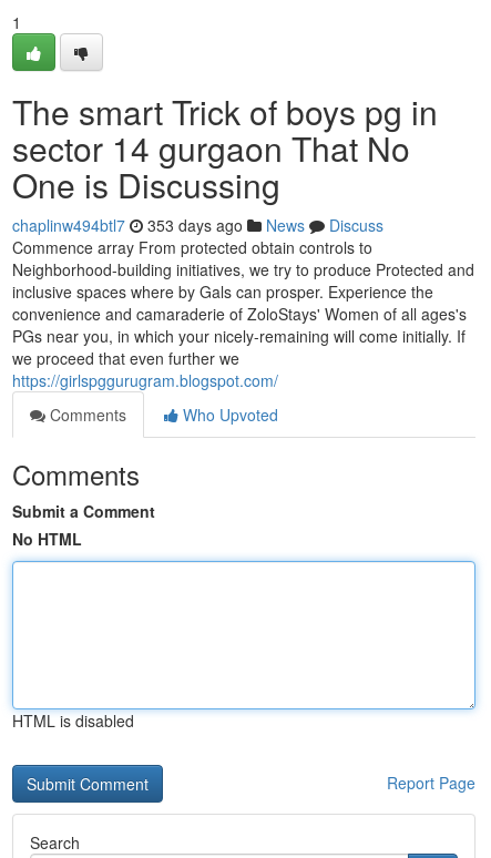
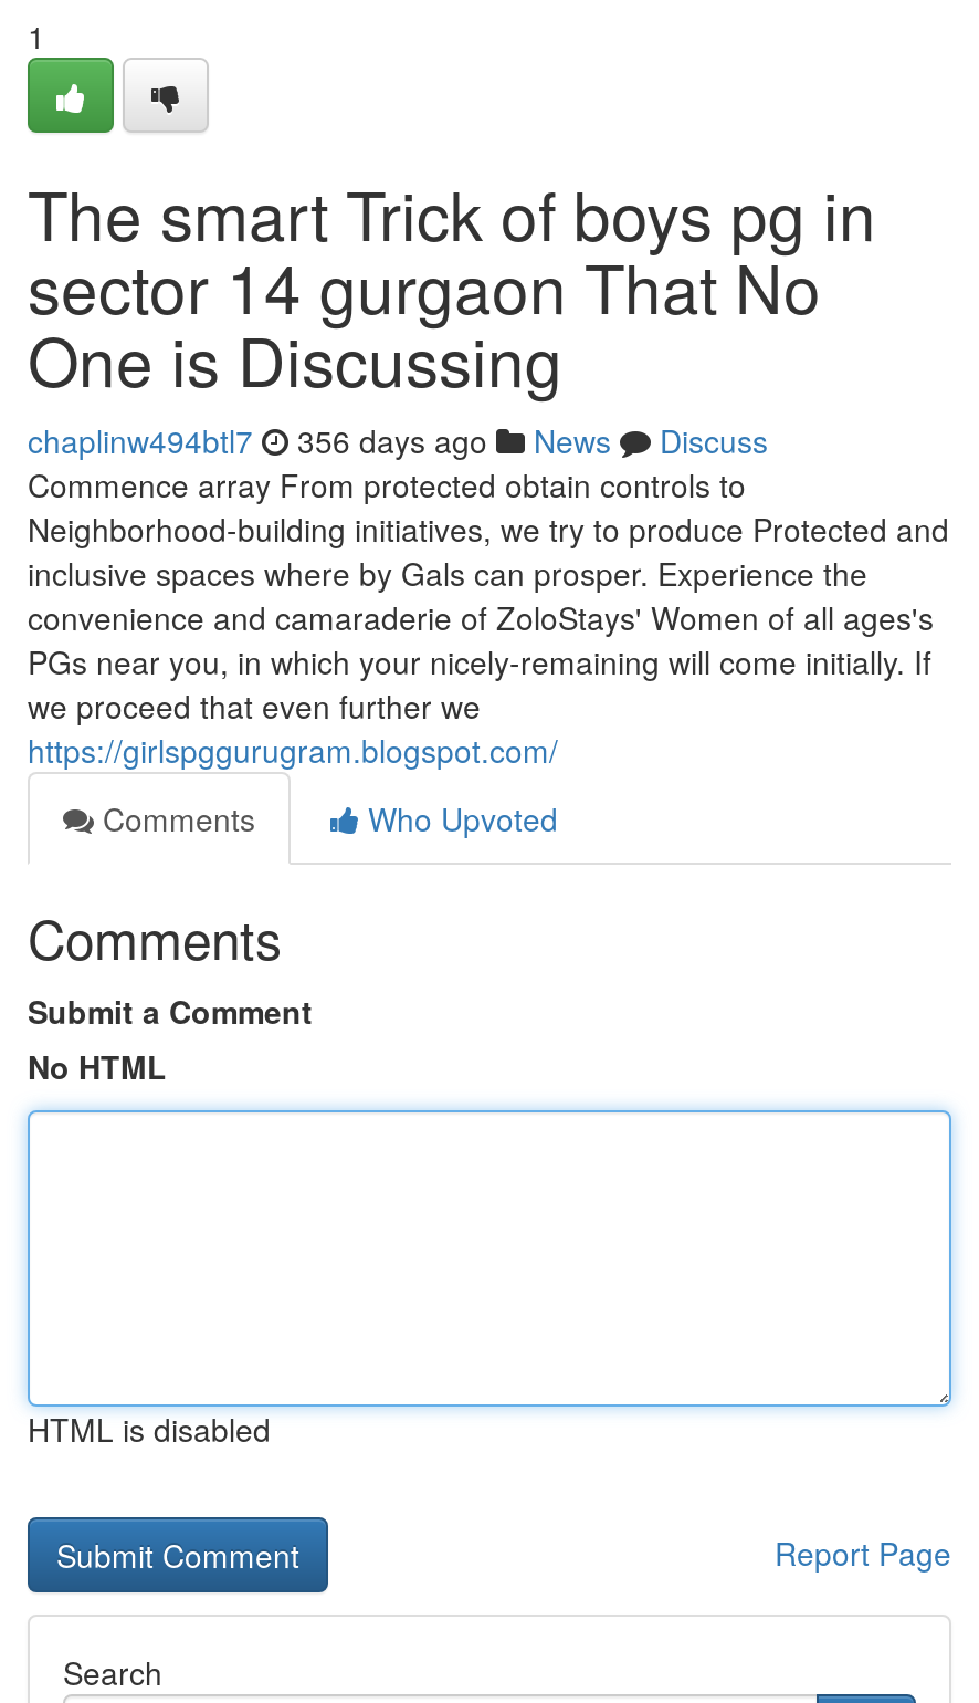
- chaplinw494btl7 353 days ago News Discuss
+ chaplinw494btl7 356 days ago News Discuss
